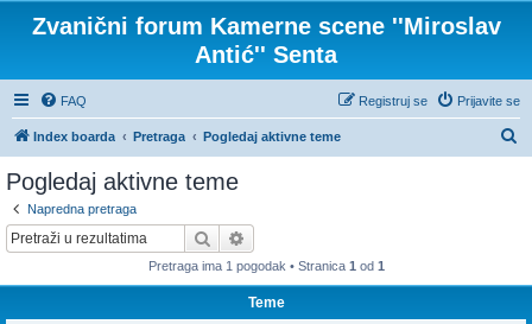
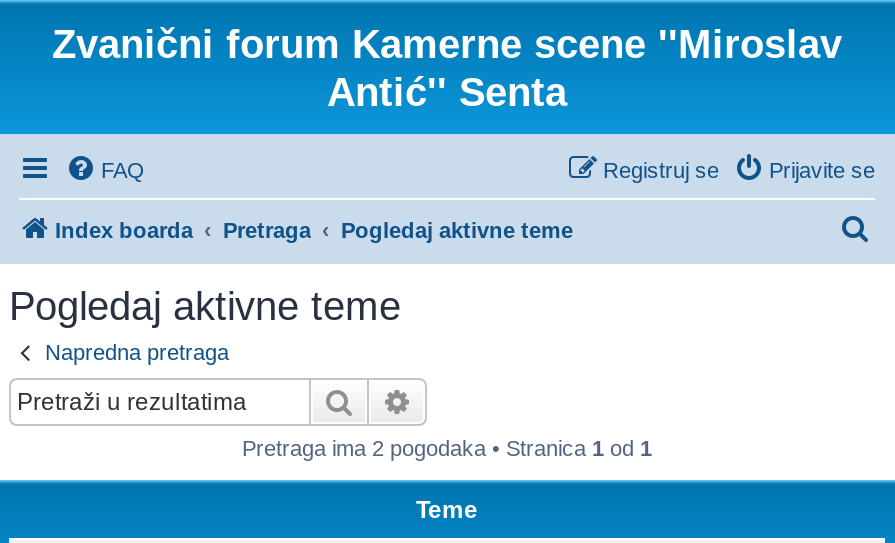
- Pretraga ima 1 pogodak • Stranica 1 od 1
+ Pretraga ima 2 pogodaka • Stranica 1 od 1
